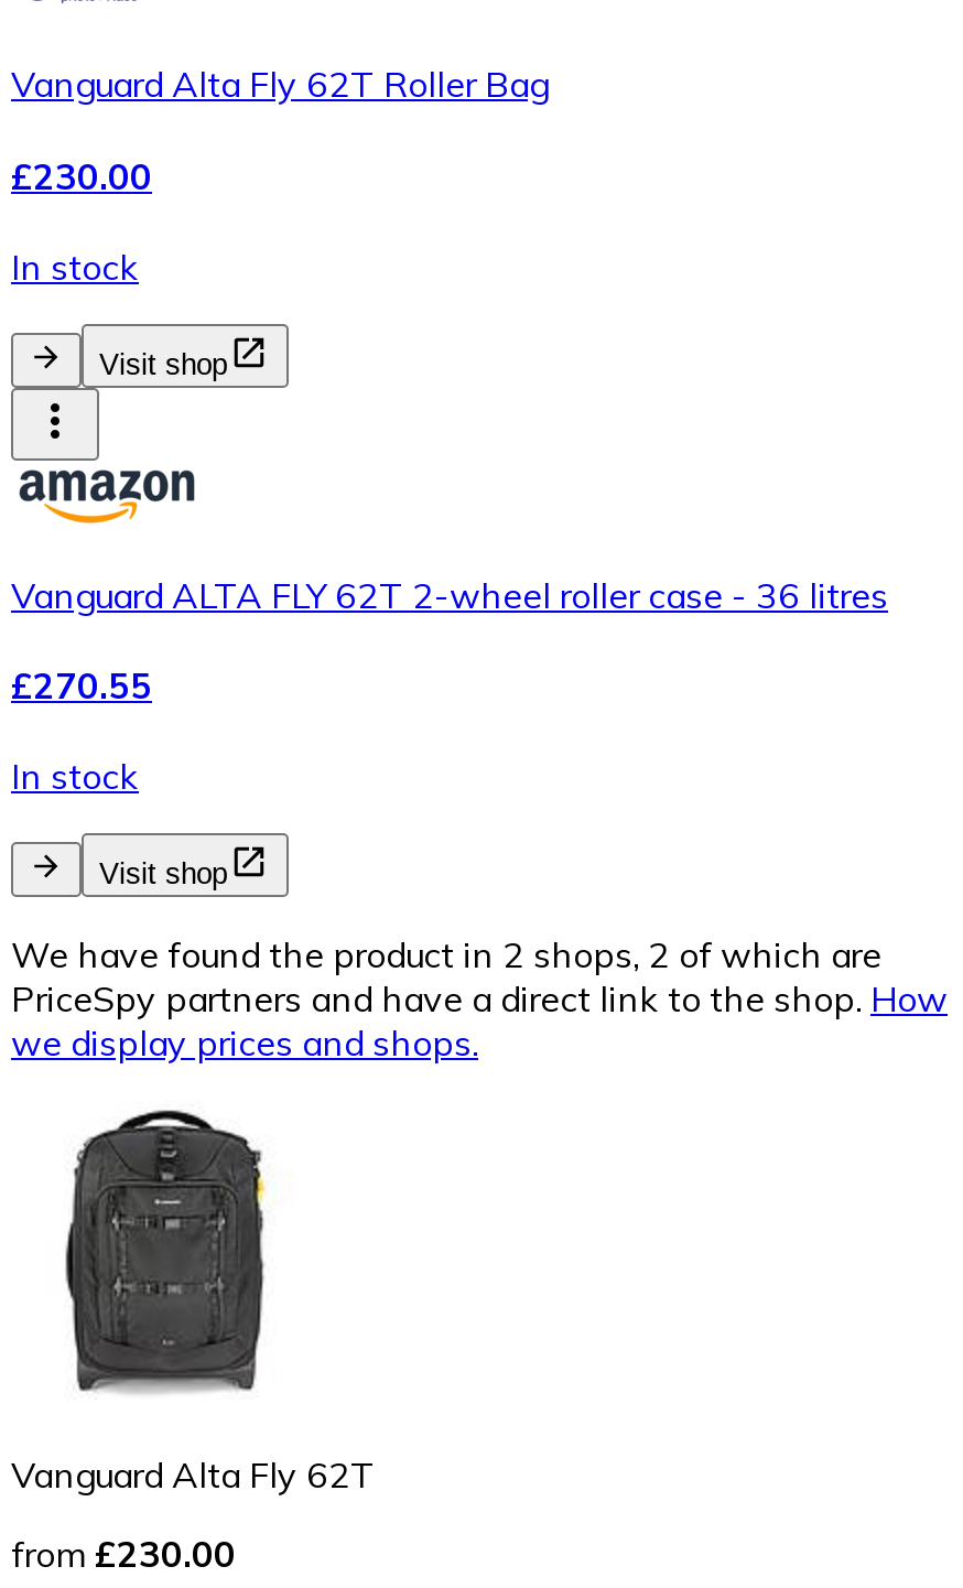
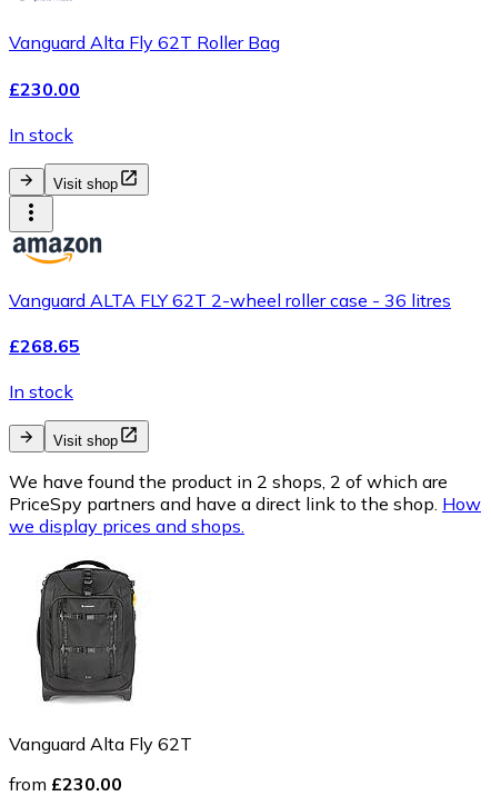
- £270.55
+ £268.65
